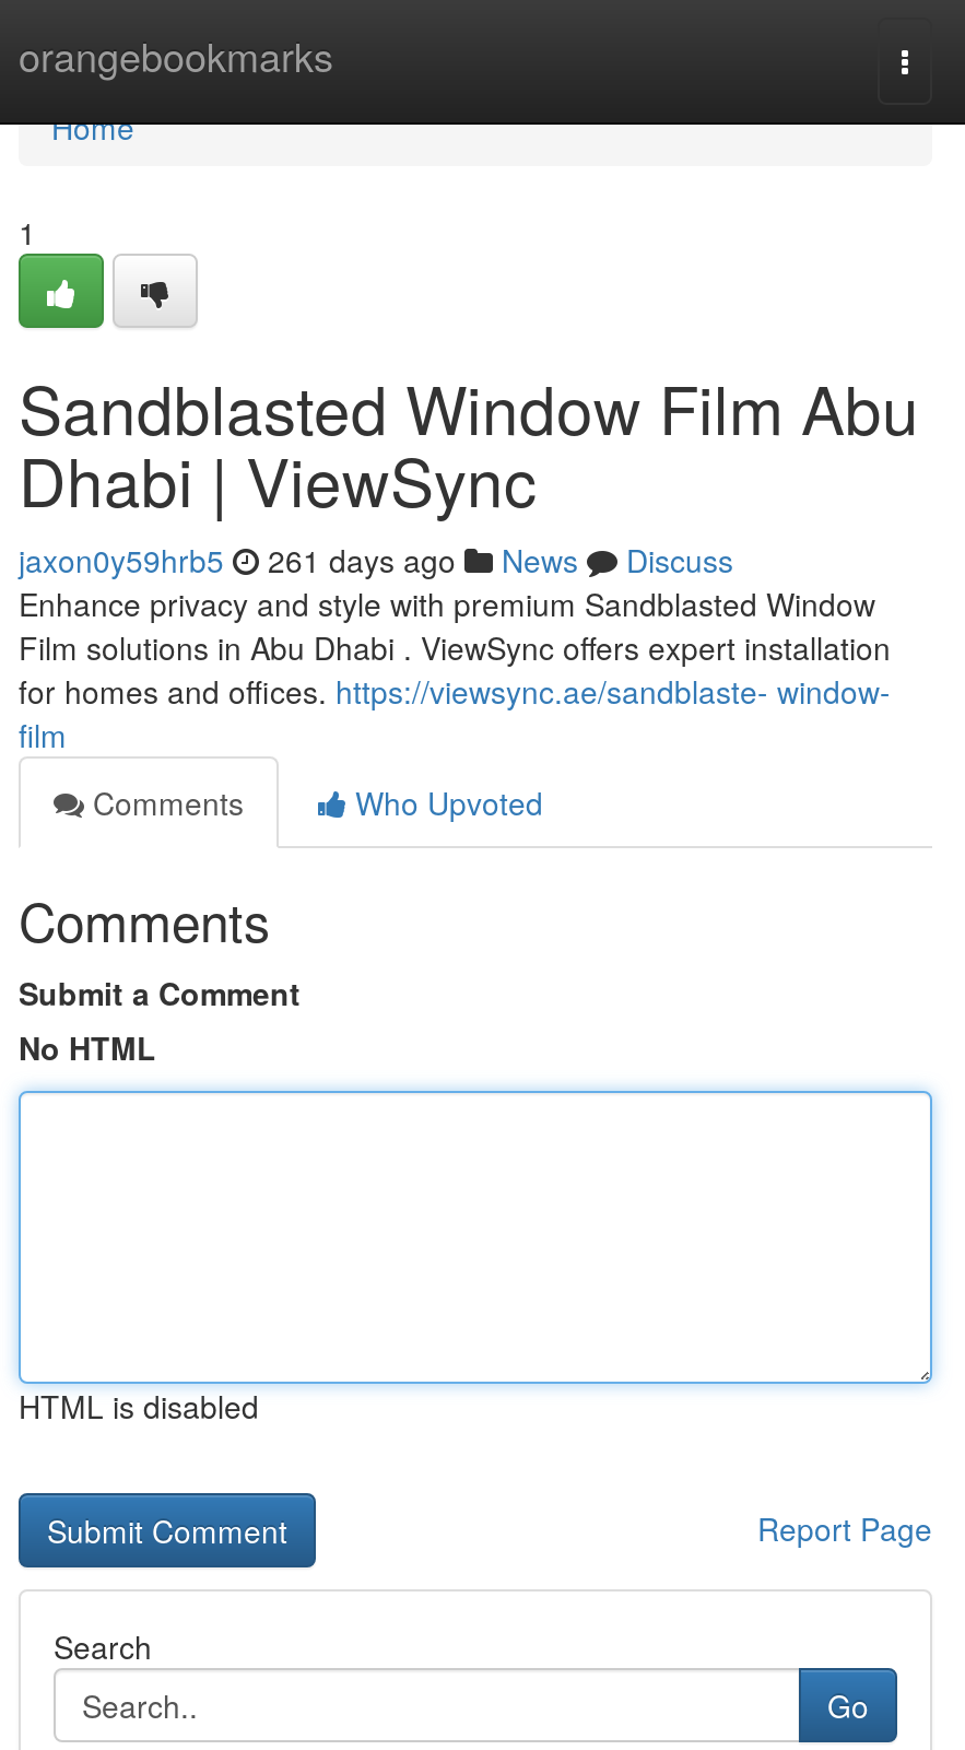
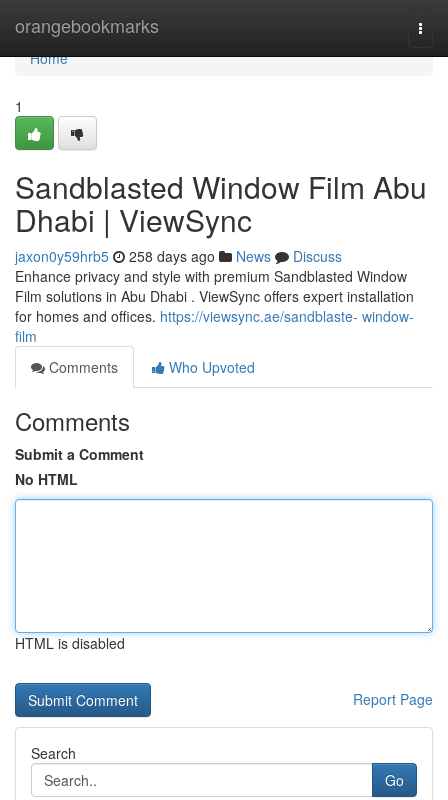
- jaxon0y59hrb5 261 days ago News Discuss
+ jaxon0y59hrb5 258 days ago News Discuss
